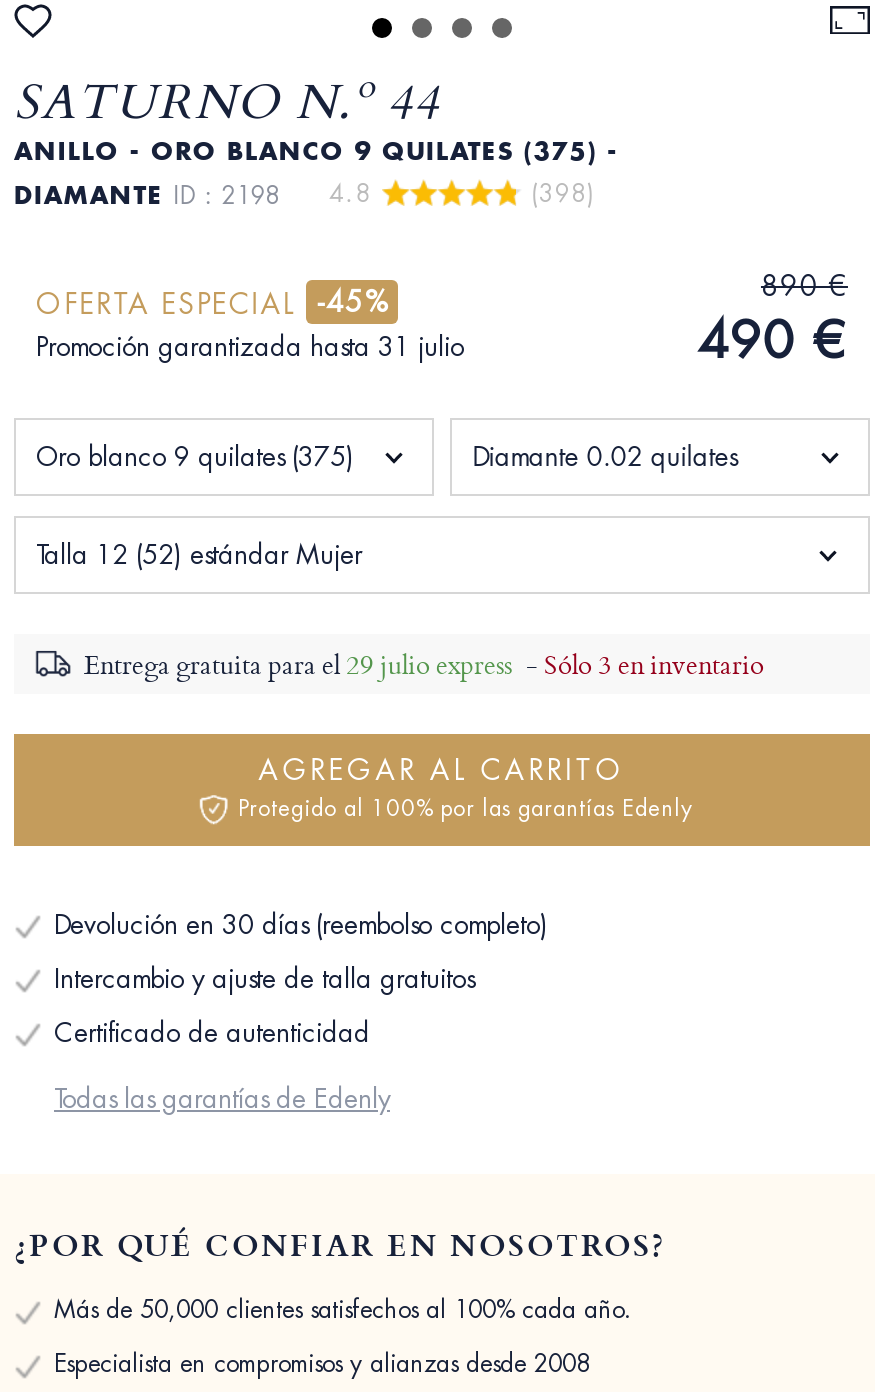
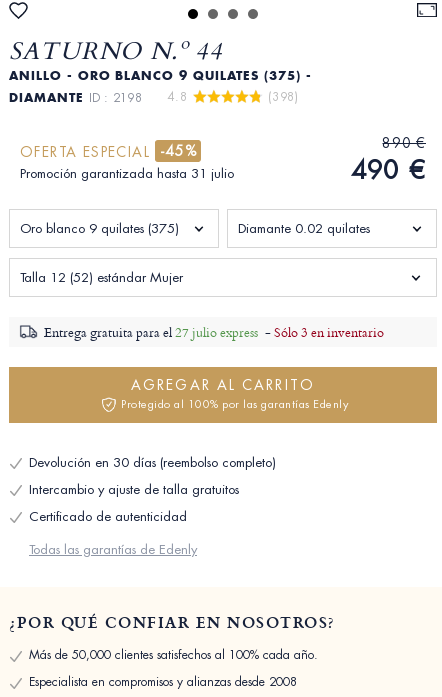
- Entrega gratuita para el 29 julio express - Sólo 3 en inventario
+ Entrega gratuita para el 27 julio express - Sólo 3 en inventario
